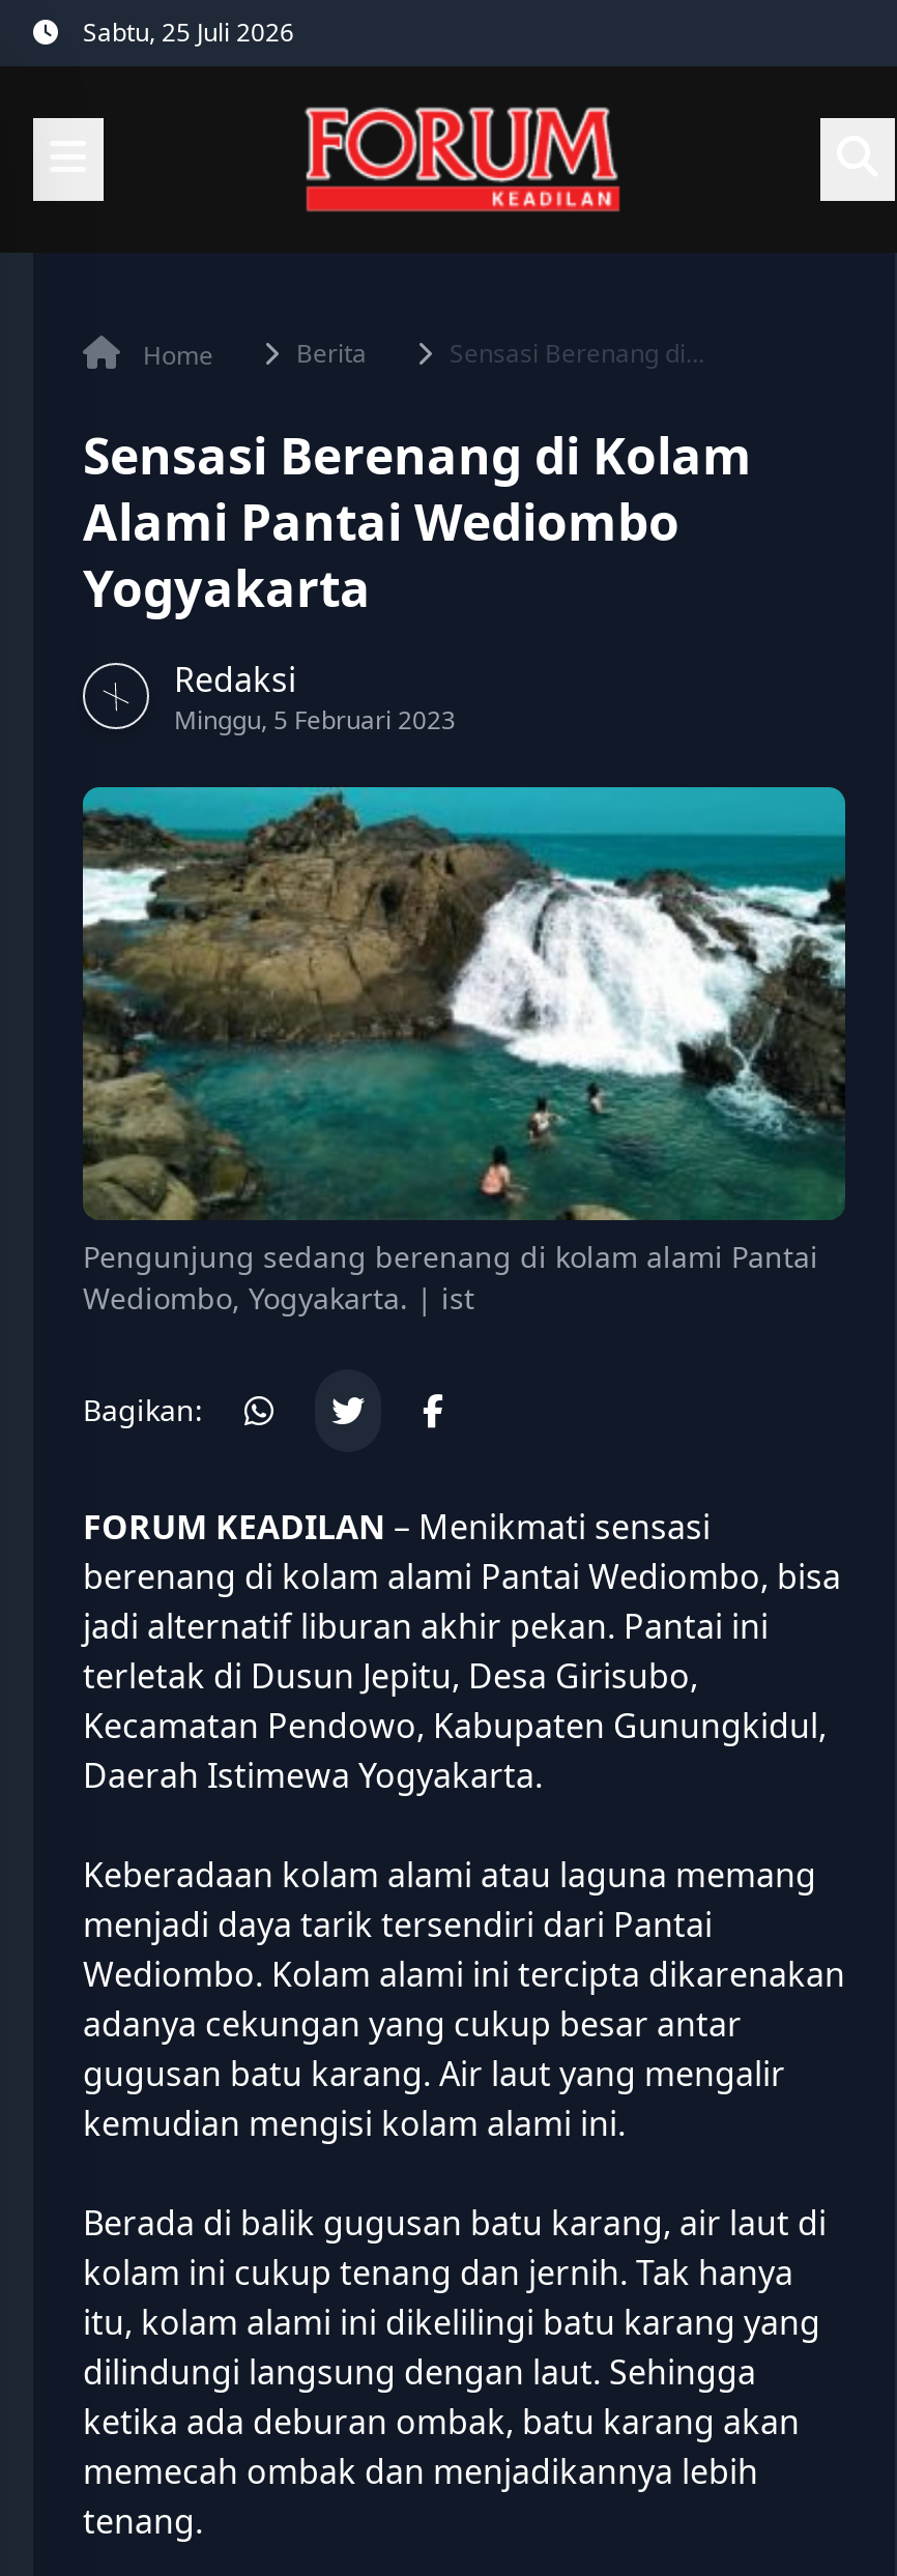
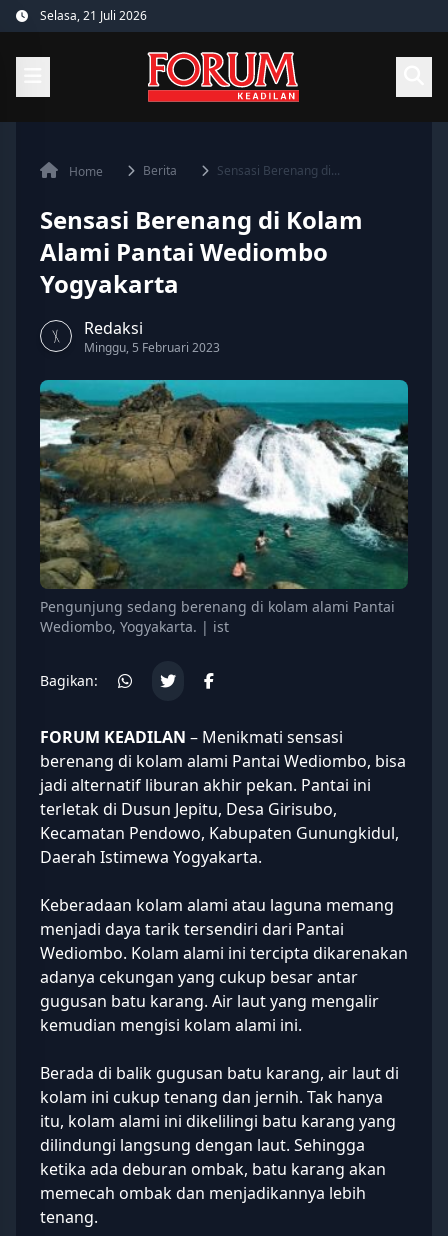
- Sabtu, 25 Juli 2026
+ Selasa, 21 Juli 2026
